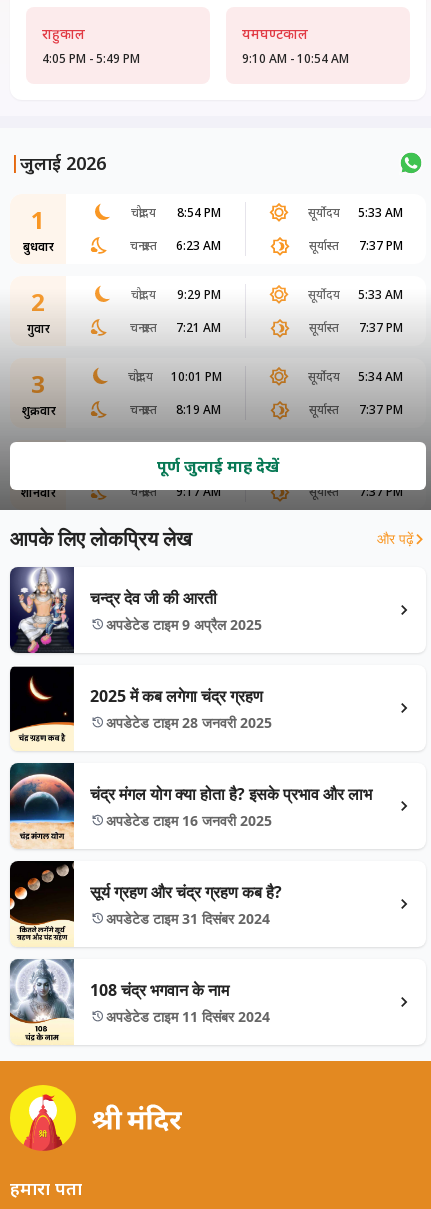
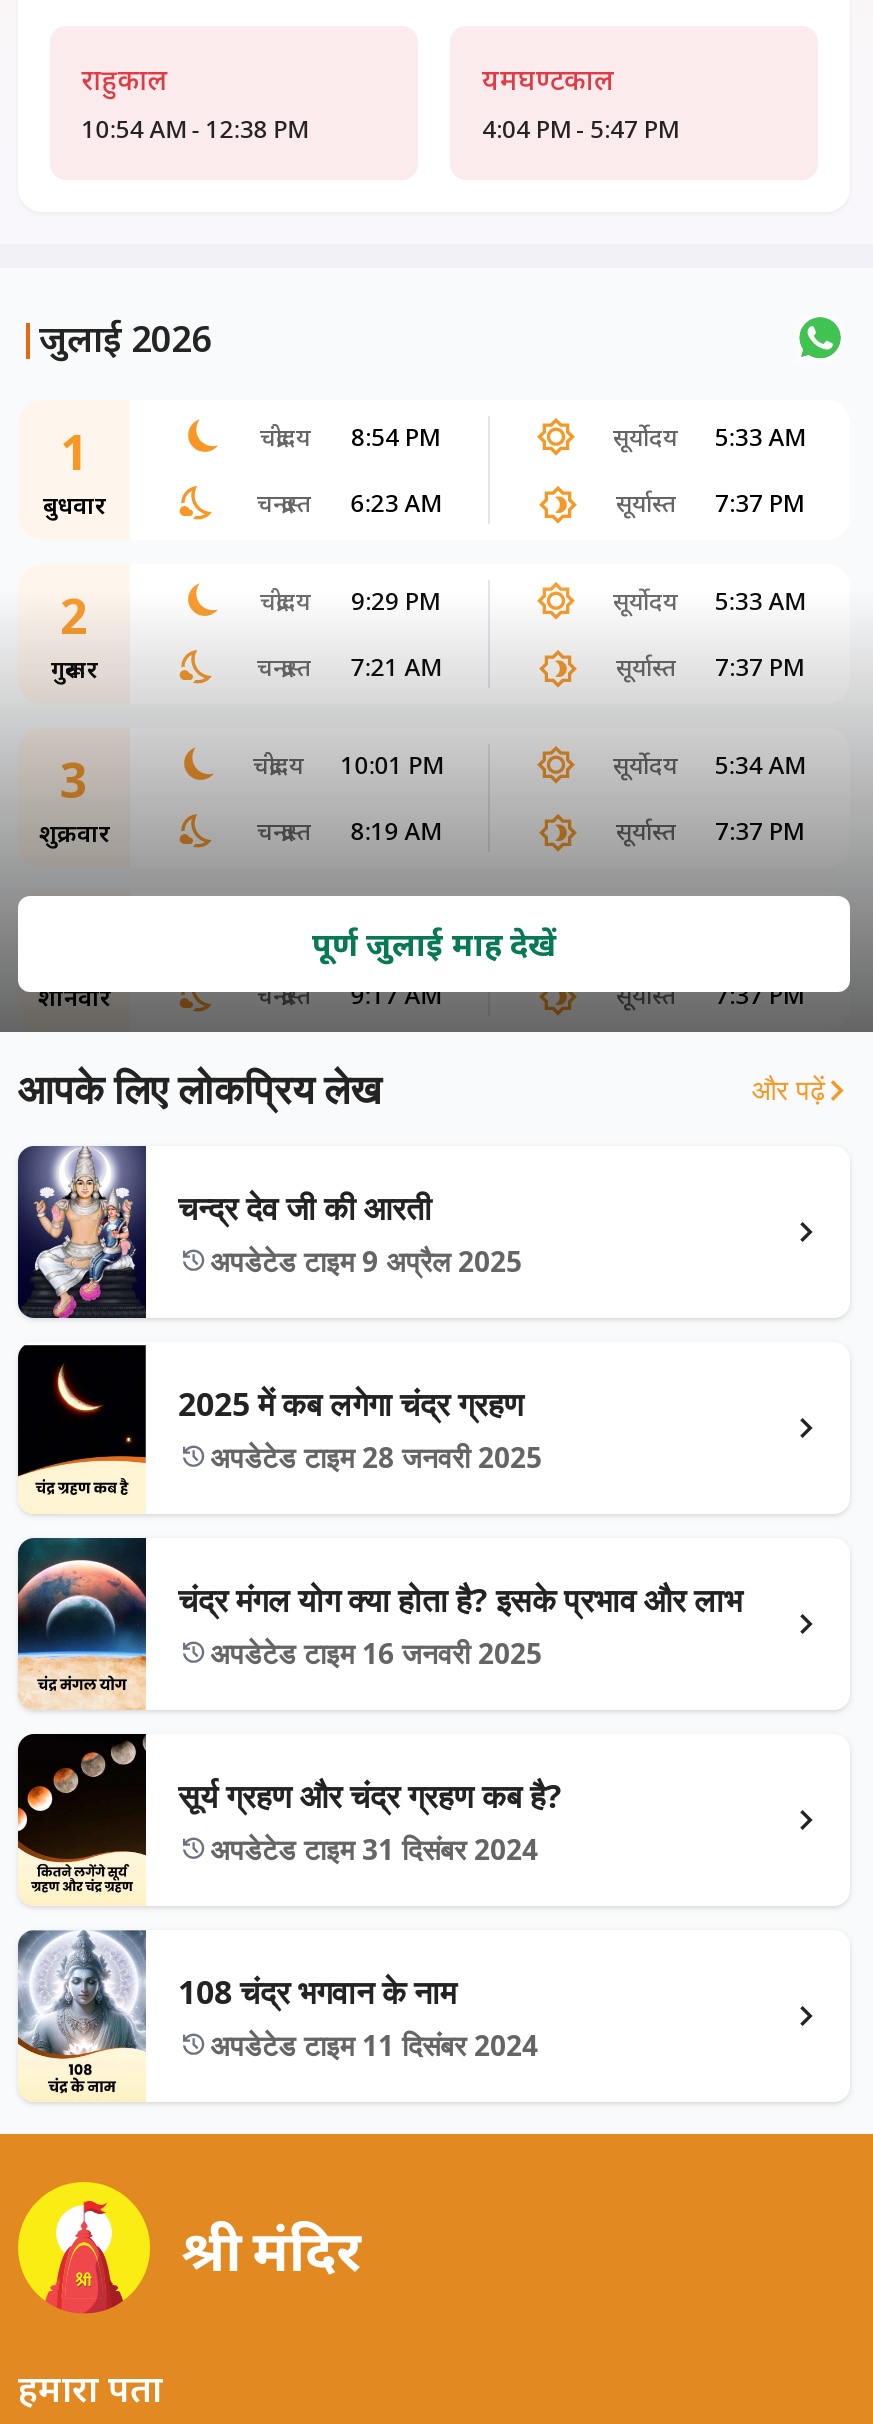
- 4:05 PM - 5:49 PM
+ 10:54 AM - 12:38 PM

- 9:10 AM - 10:54 AM
+ 4:04 PM - 5:47 PM
